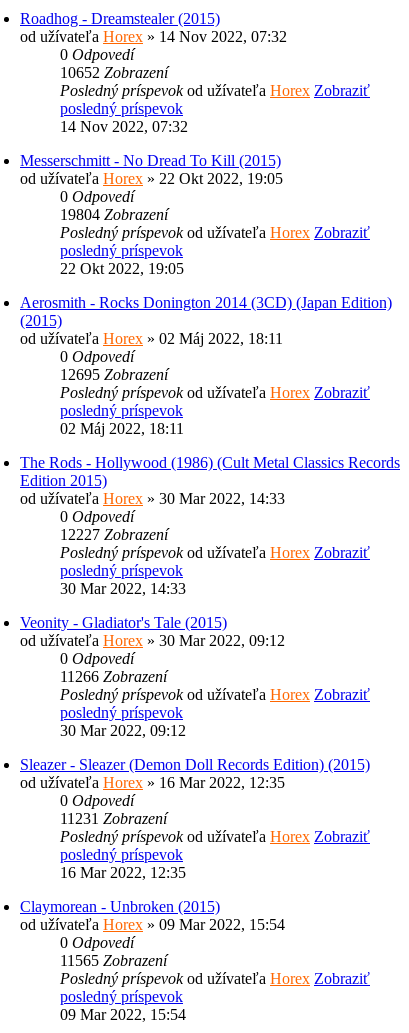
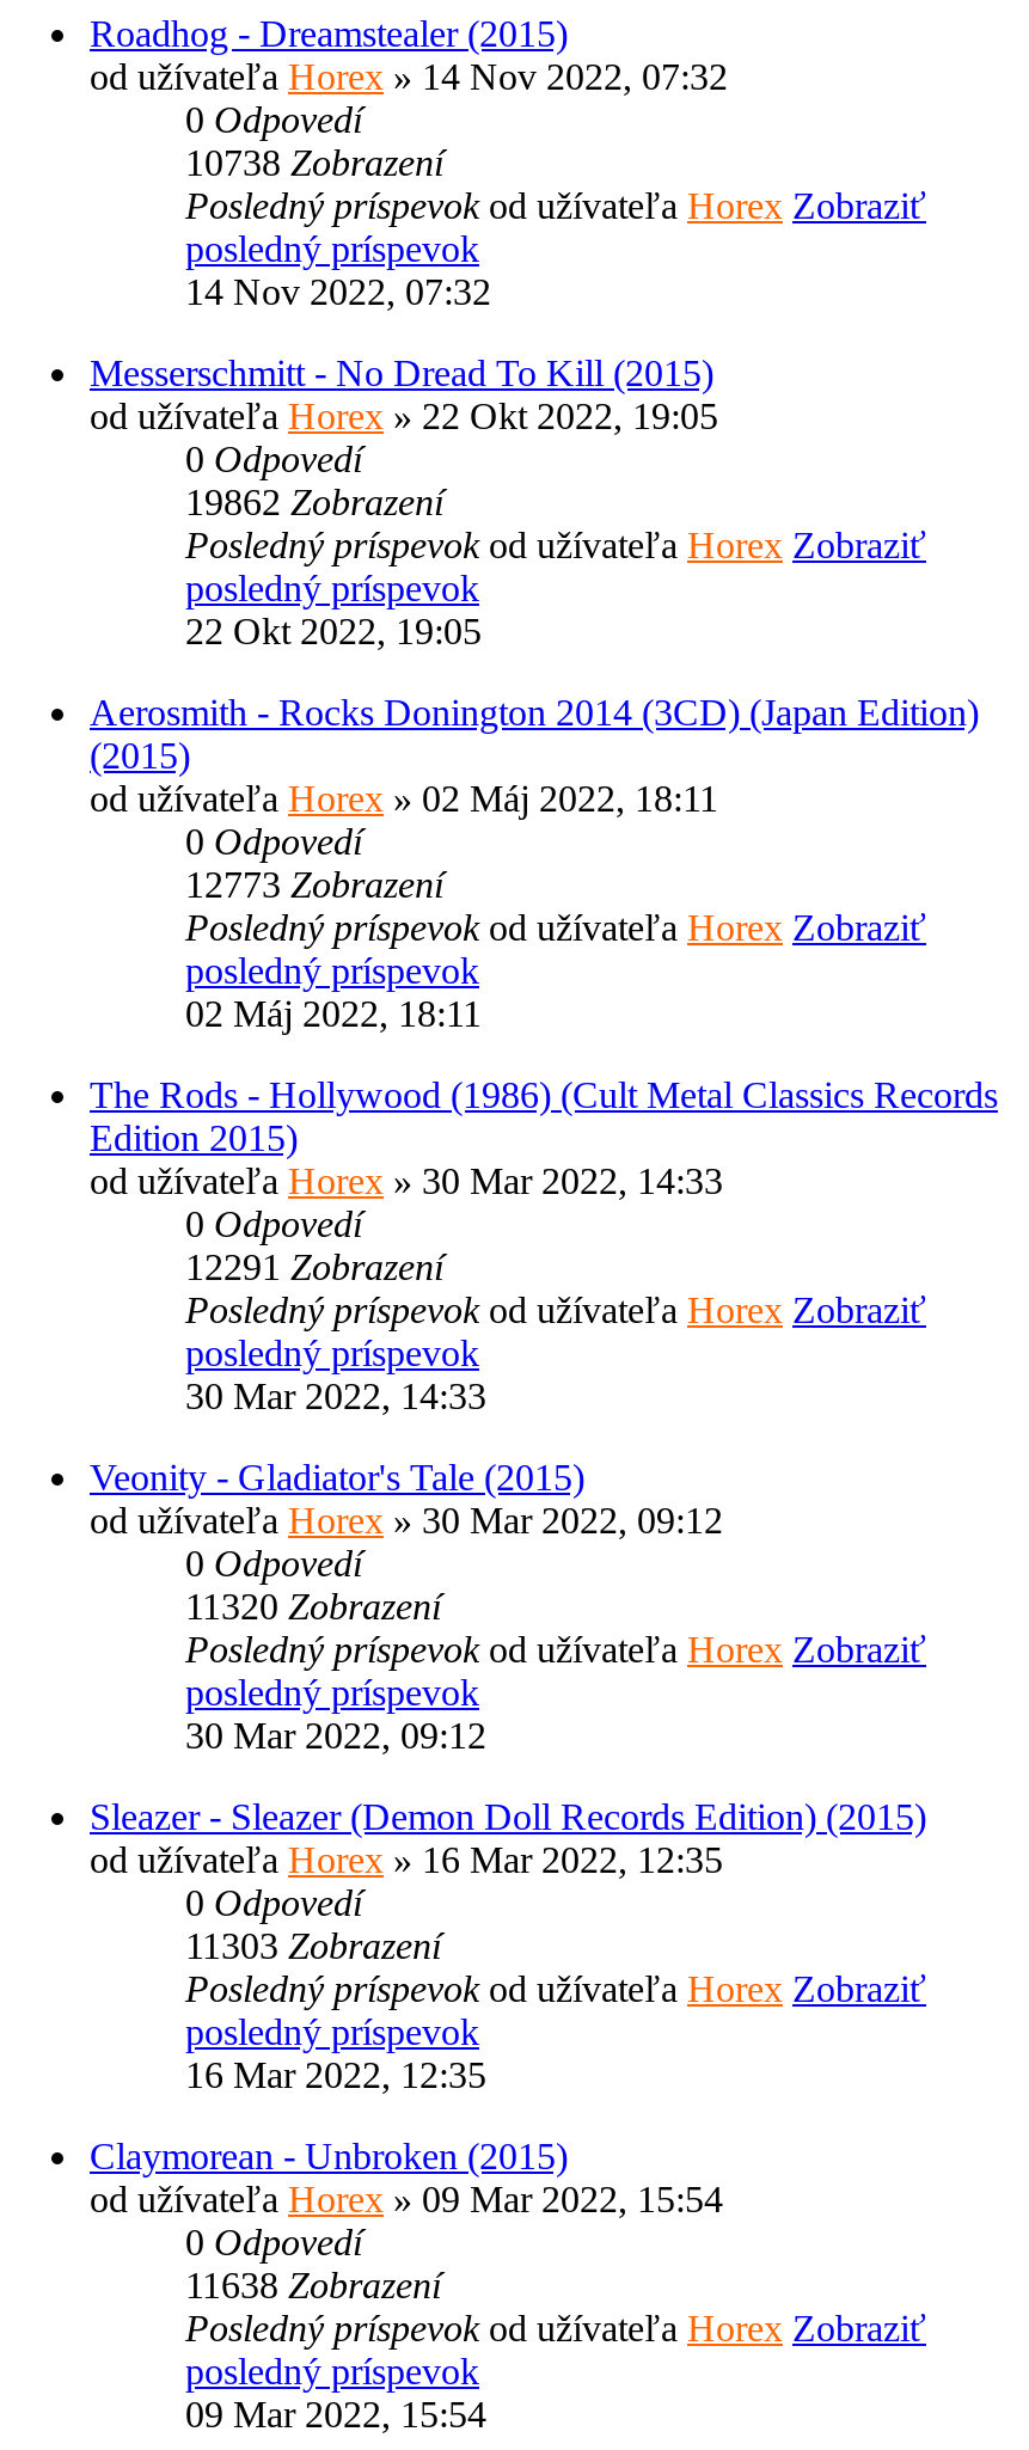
- 10652 Zobrazení
+ 10738 Zobrazení

- 19804 Zobrazení
+ 19862 Zobrazení

- 12695 Zobrazení
+ 12773 Zobrazení

- 12227 Zobrazení
+ 12291 Zobrazení

- 11266 Zobrazení
+ 11320 Zobrazení

- 11231 Zobrazení
+ 11303 Zobrazení

- 11565 Zobrazení
+ 11638 Zobrazení
